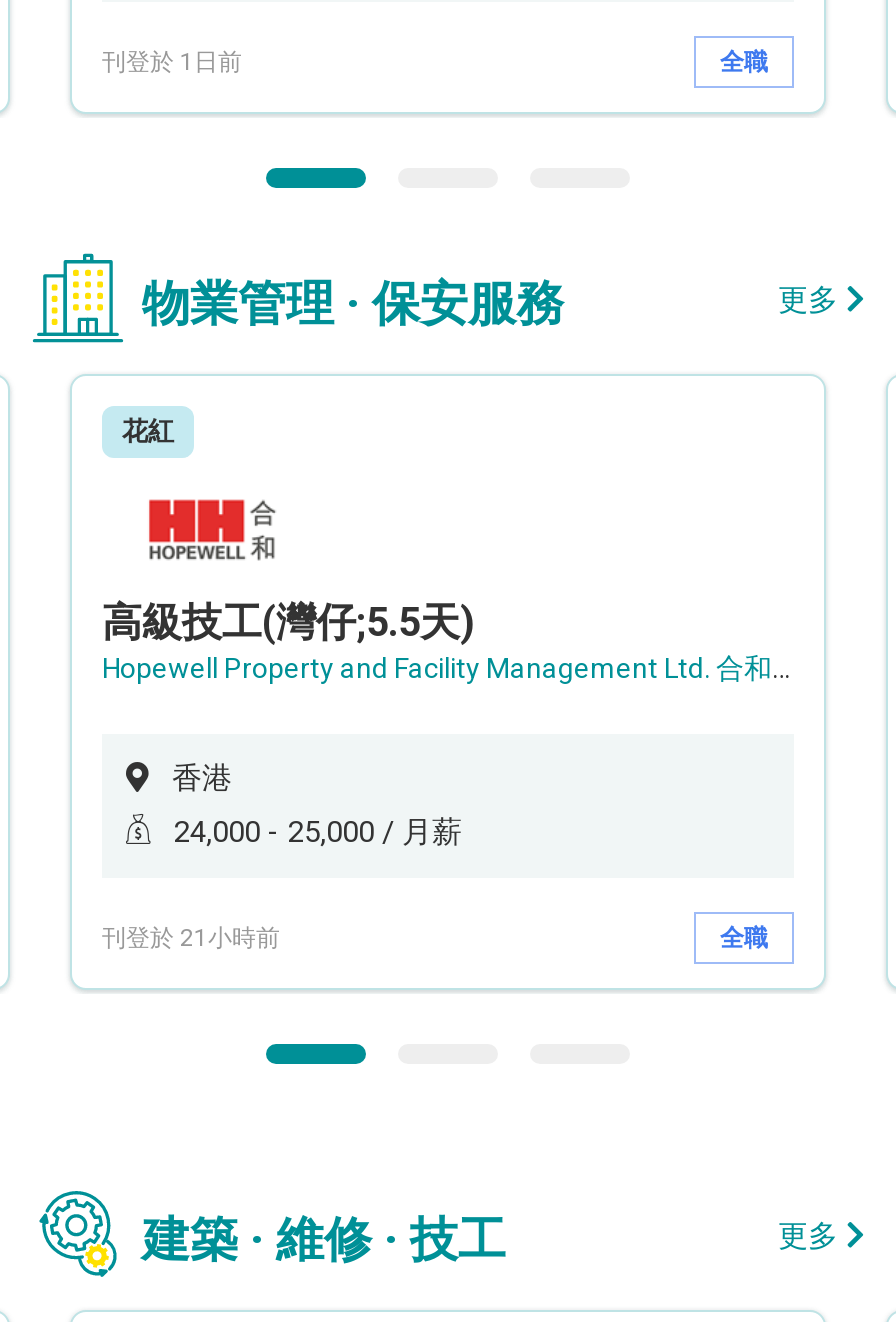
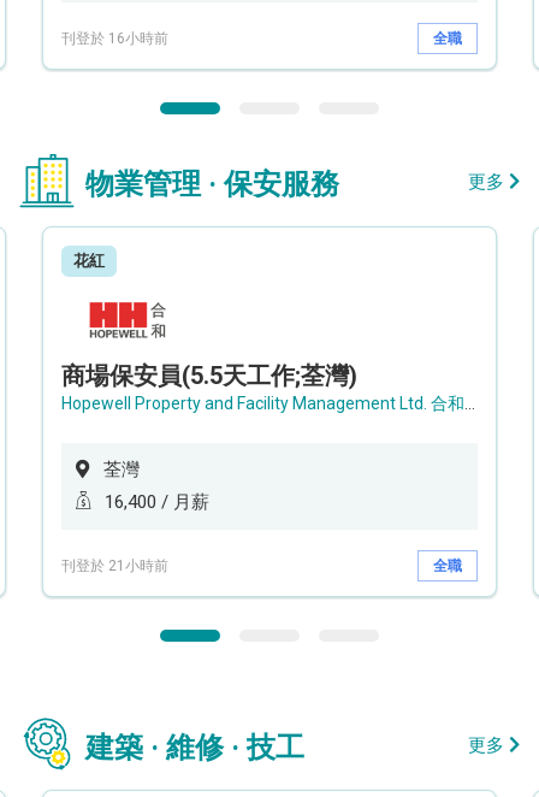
- 刊登於 1日前
+ 刊登於 16小時前

- 高級技工(灣仔;5.5天)
+ 商場保安員(5.5天工作;荃灣)

- 香港
+ 荃灣

- 24,000 - 25,000 / 月薪
+ 16,400 / 月薪
